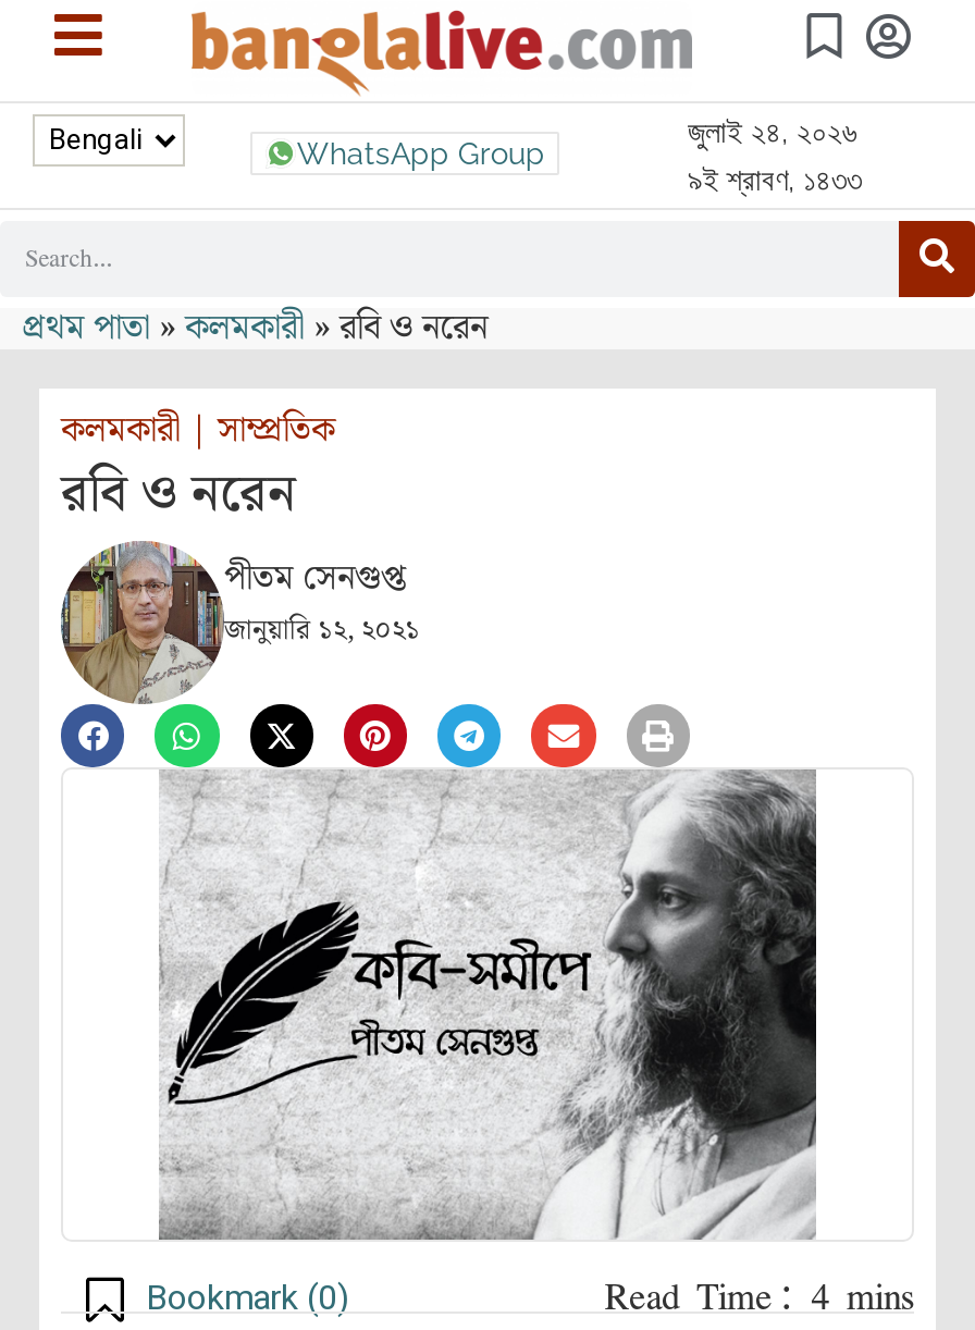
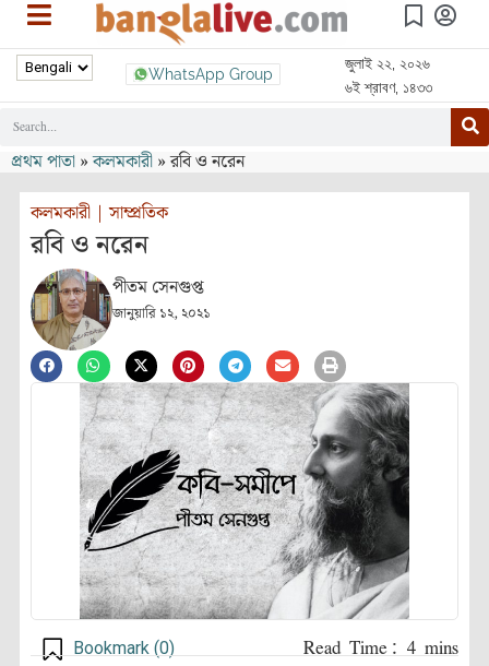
- জুলাই ২৪, ২০২৬
+ জুলাই ২২, ২০২৬

- ৯ই শ্রাবণ, ১৪৩৩
+ ৬ই শ্রাবণ, ১৪৩৩
